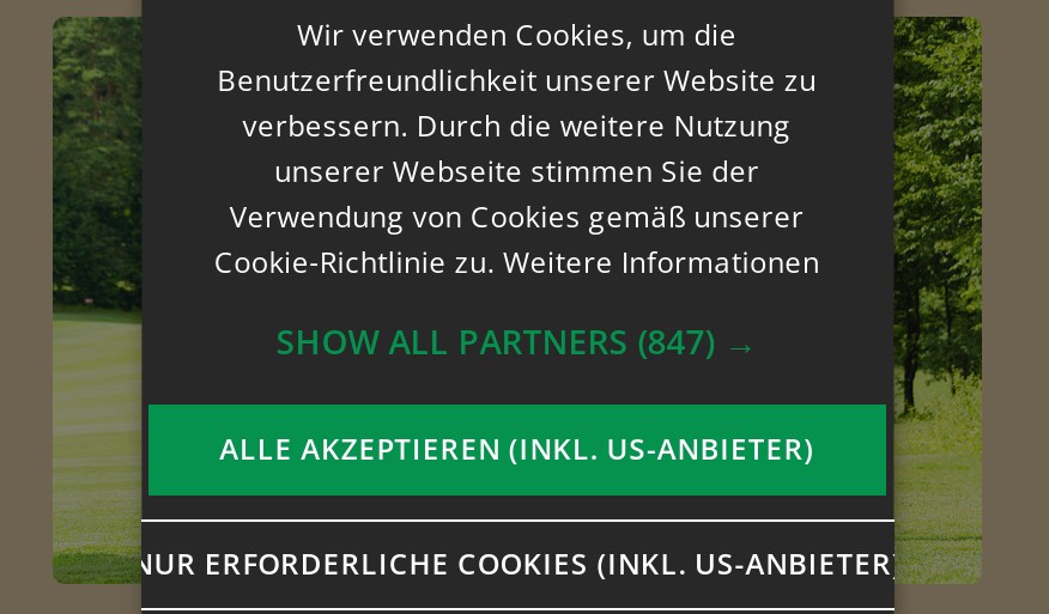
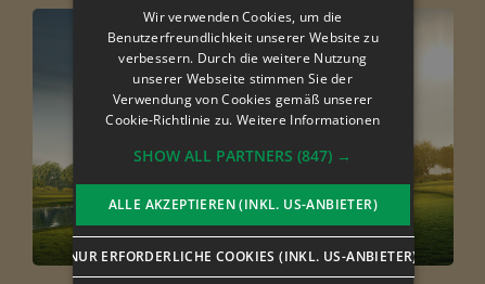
- [image]
+ [image]

- [image]
+ [image]
